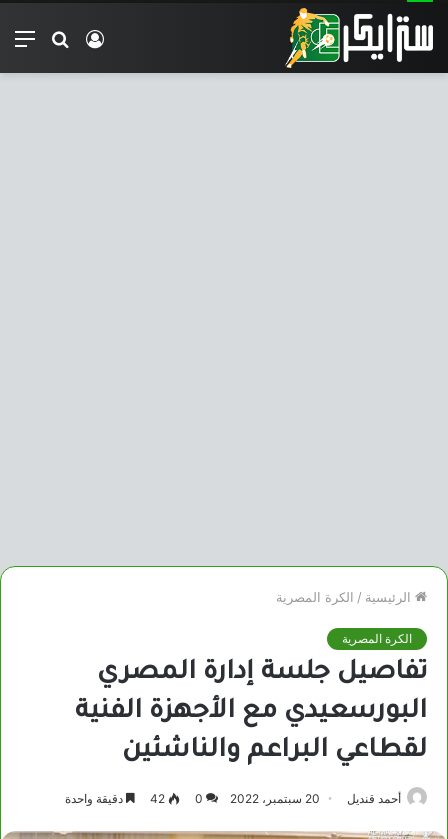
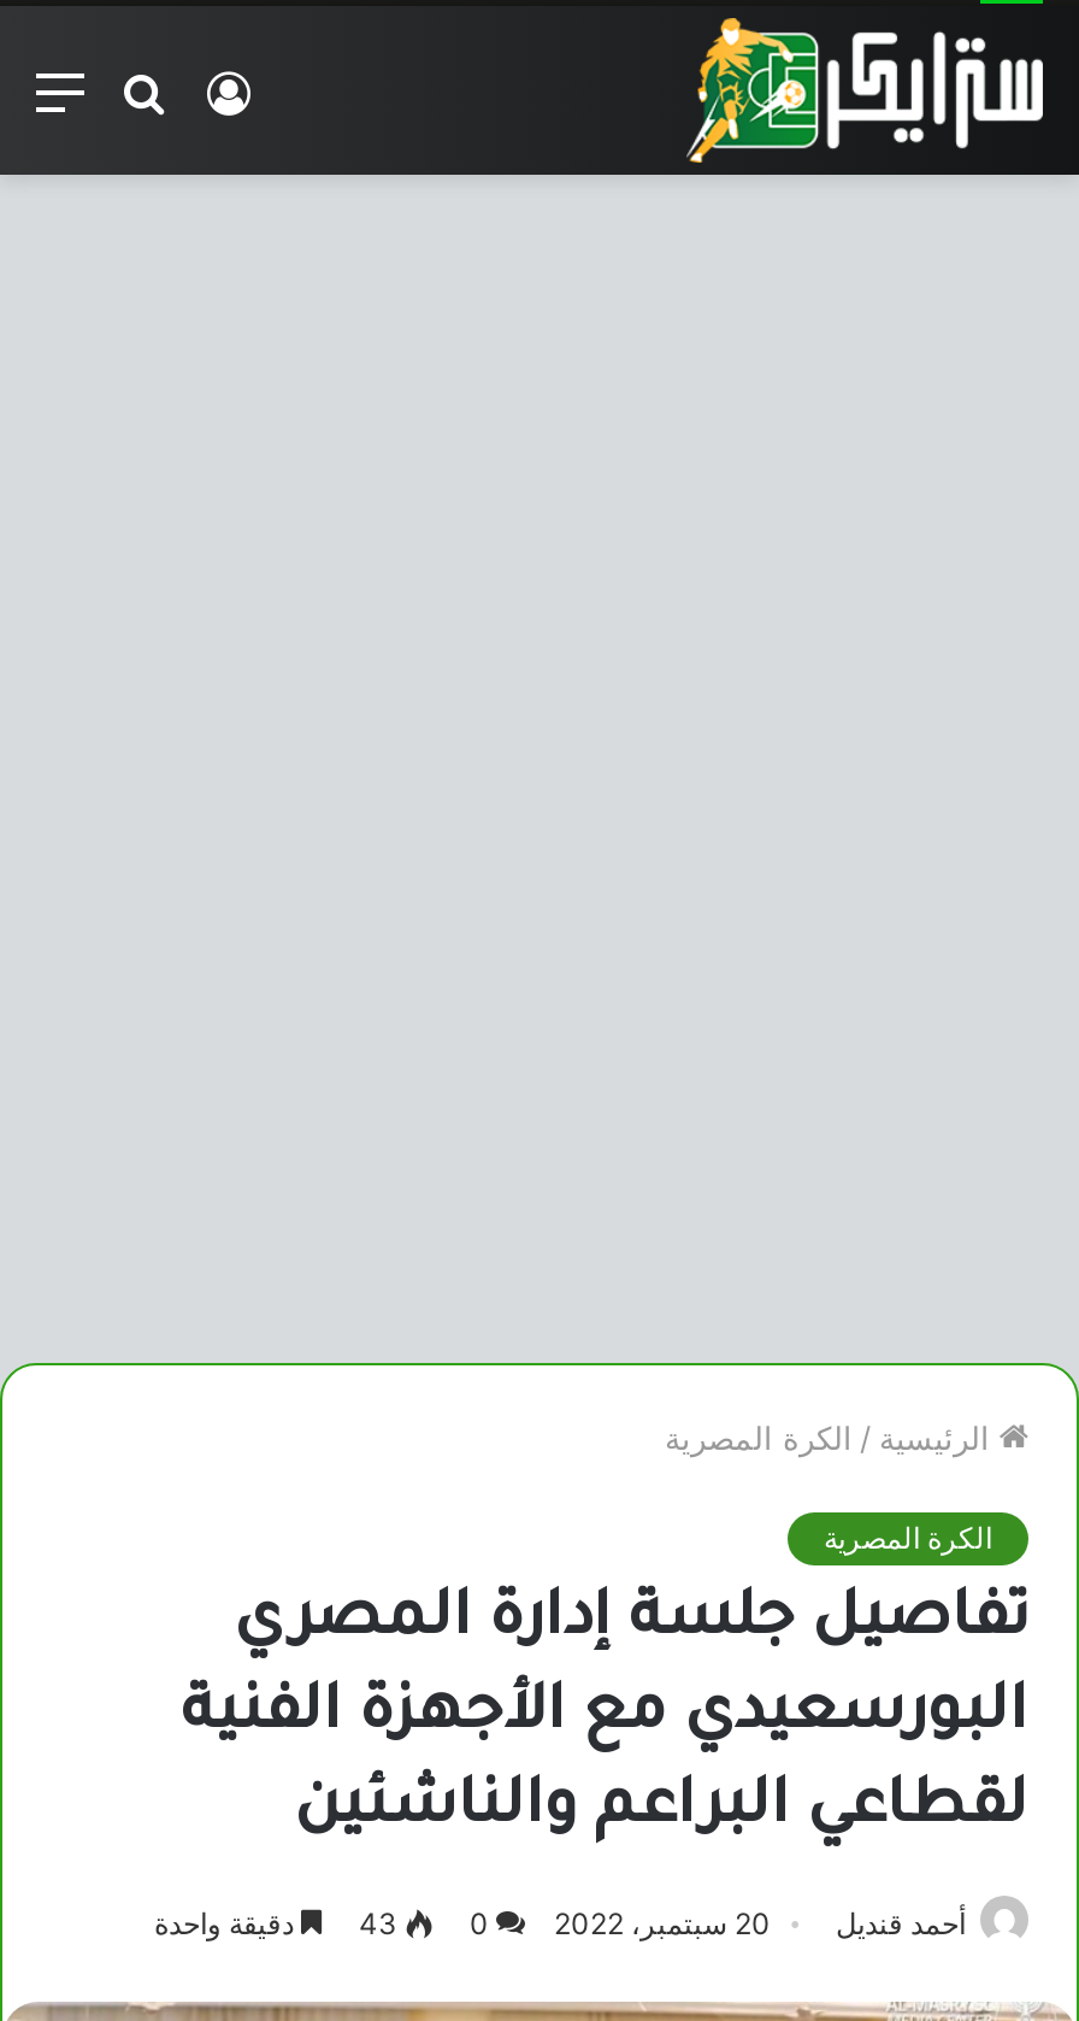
- 0 42 دقيقة واحدة
+ 0 43 دقيقة واحدة
